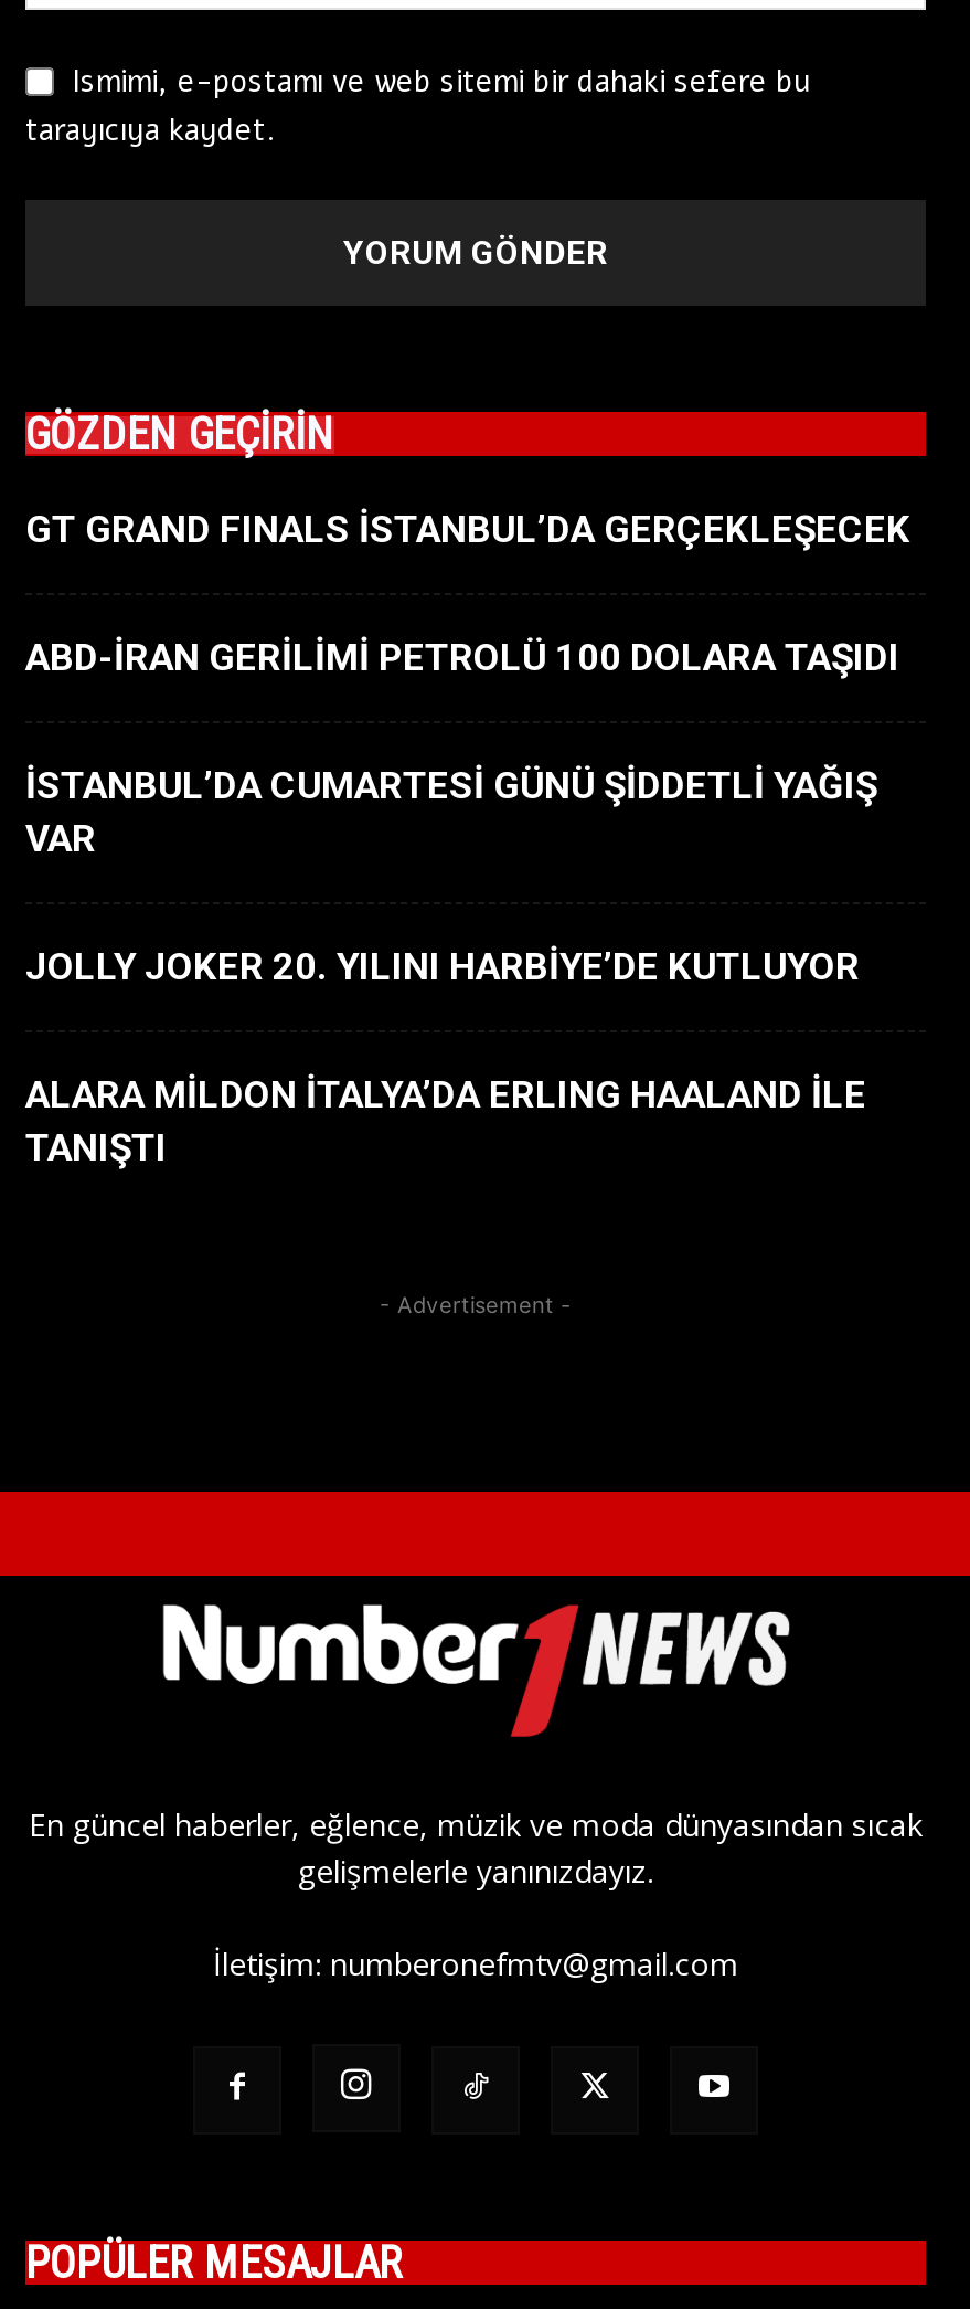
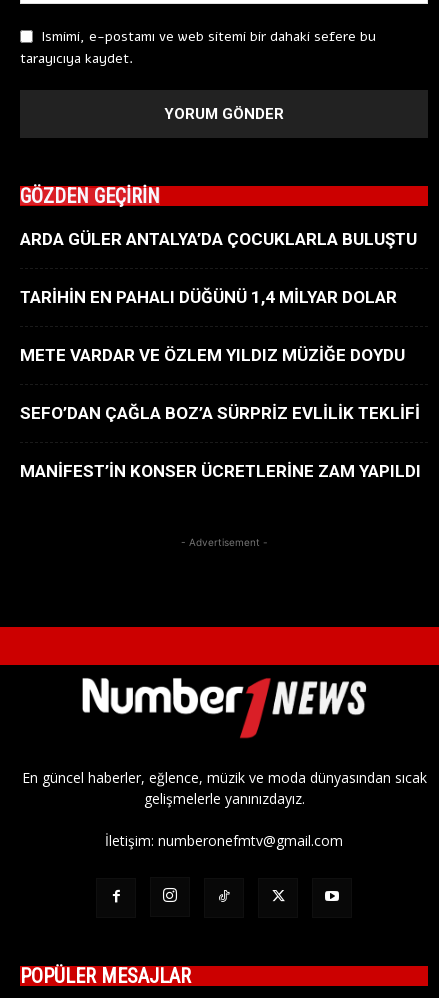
- GT GRAND FINALS İSTANBUL’DA GERÇEKLEŞECEK
+ ARDA GÜLER ANTALYA’DA ÇOCUKLARLA BULUŞTU

- ABD-İRAN GERİLİMİ PETROLÜ 100 DOLARA TAŞIDI
+ TARİHİN EN PAHALI DÜĞÜNÜ 1,4 MİLYAR DOLAR

- İSTANBUL’DA CUMARTESİ GÜNÜ ŞİDDETLİ YAĞIŞ
- VAR
+ METE VARDAR VE ÖZLEM YILDIZ MÜZİĞE DOYDU

- JOLLY JOKER 20. YILINI HARBİYE’DE KUTLUYOR
+ SEFO’DAN ÇAĞLA BOZ’A SÜRPRİZ EVLİLİK TEKLİFİ

- ALARA MİLDON İTALYA’DA ERLING HAALAND İLE
- TANIŞTI
+ MANİFEST’İN KONSER ÜCRETLERİNE ZAM YAPILDI
